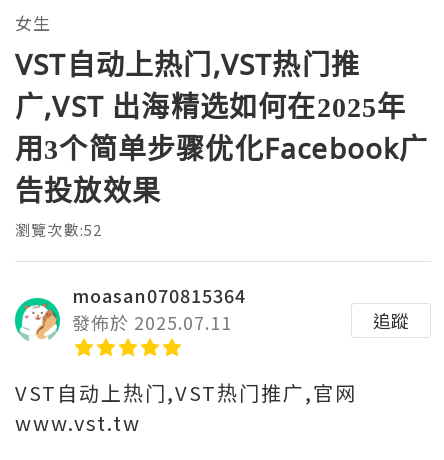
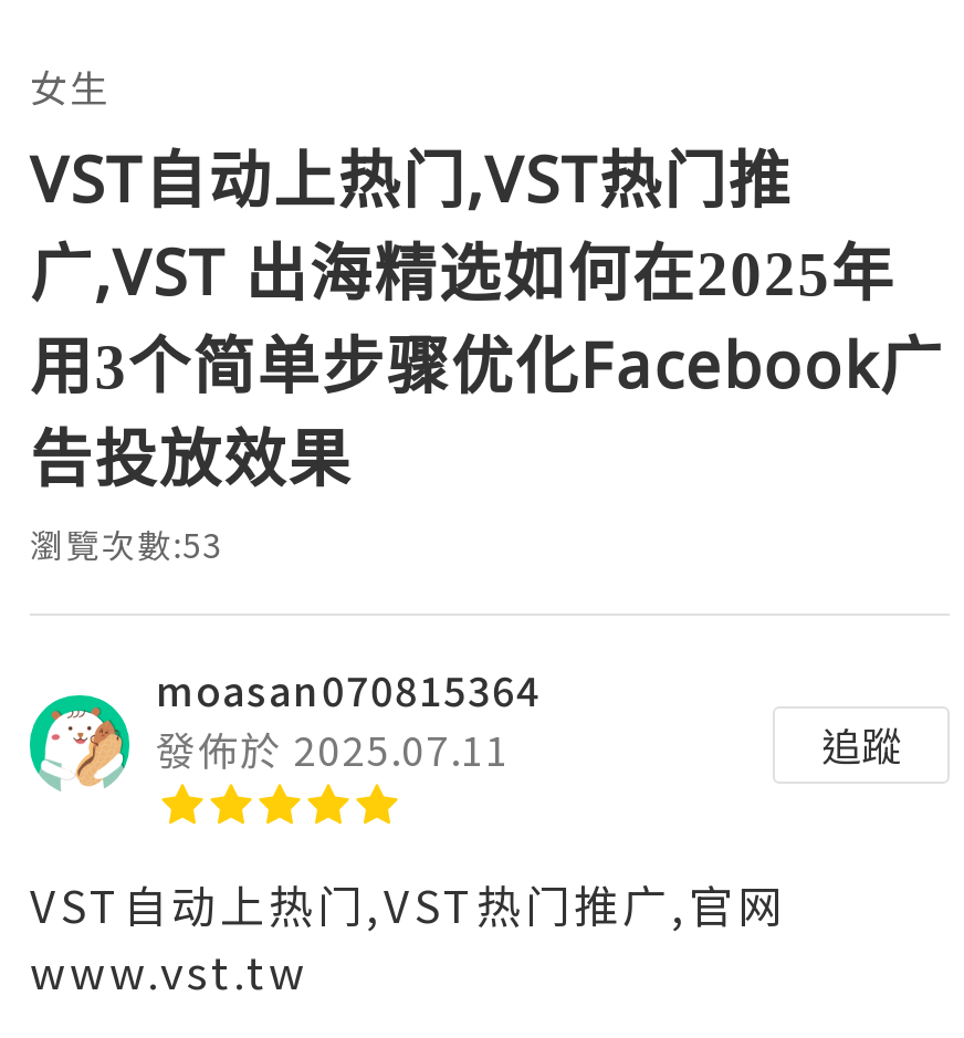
- 瀏覽次數:52
+ 瀏覽次數:53
